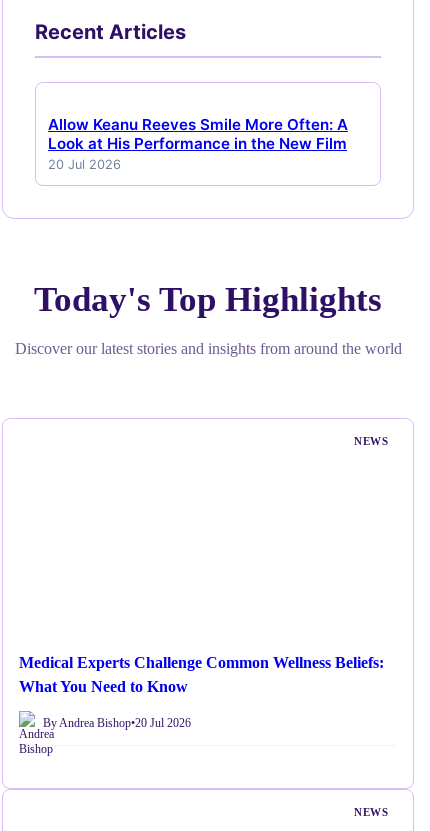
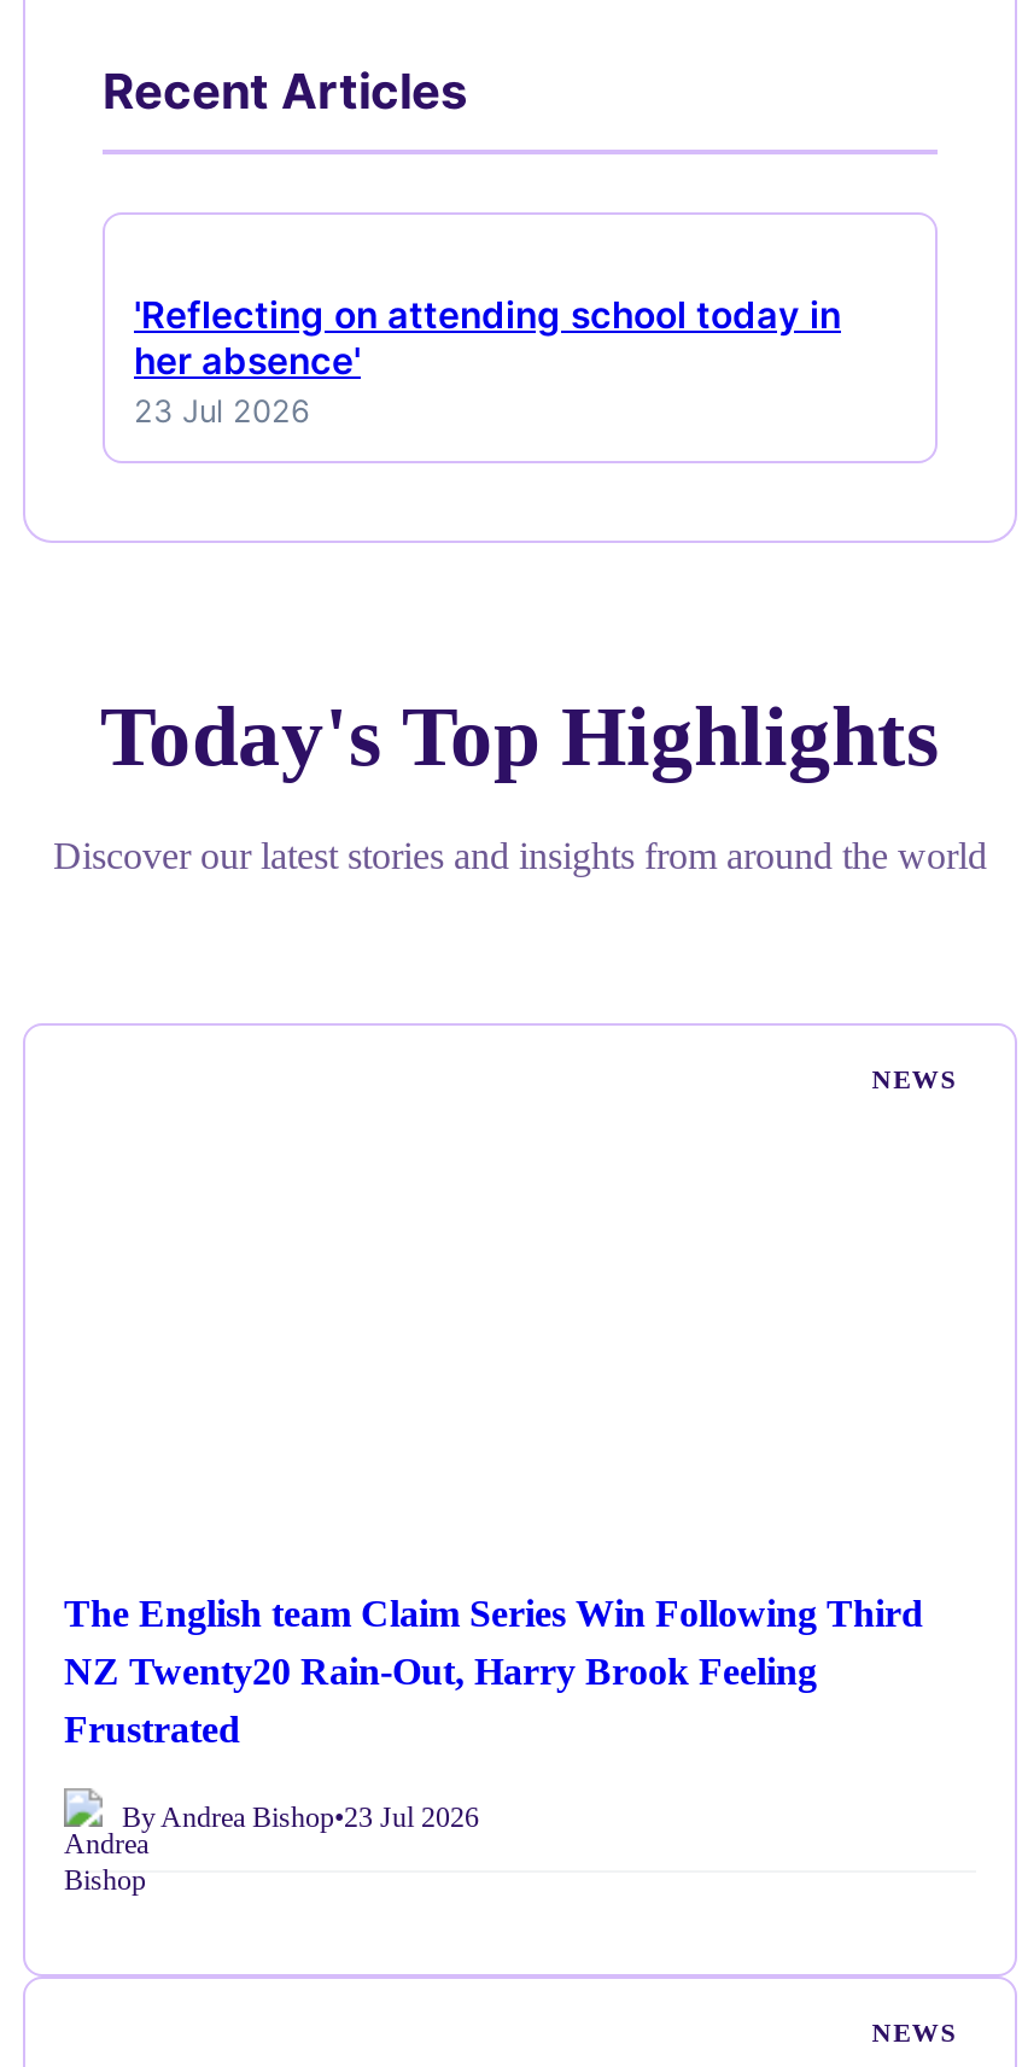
- Allow Keanu Reeves Smile More Often: A
- Look at His Performance in the New Film
- 20 Jul 2026
+ 'Reflecting on attending school today in
+ her absence'
+ 23 Jul 2026

- Medical Experts Challenge Common Wellness Beliefs:
- What You Need to Know
+ The English team Claim Series Win Following Third
+ NZ Twenty20 Rain-Out, Harry Brook Feeling
+ Frustrated

- By Andrea Bishop•20 Jul 2026
+ By Andrea Bishop•23 Jul 2026
